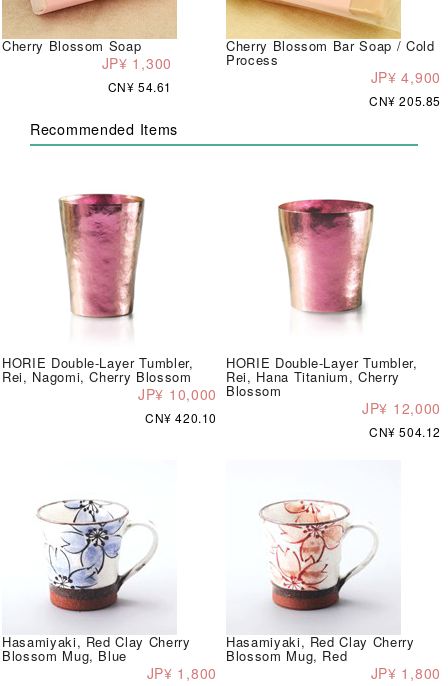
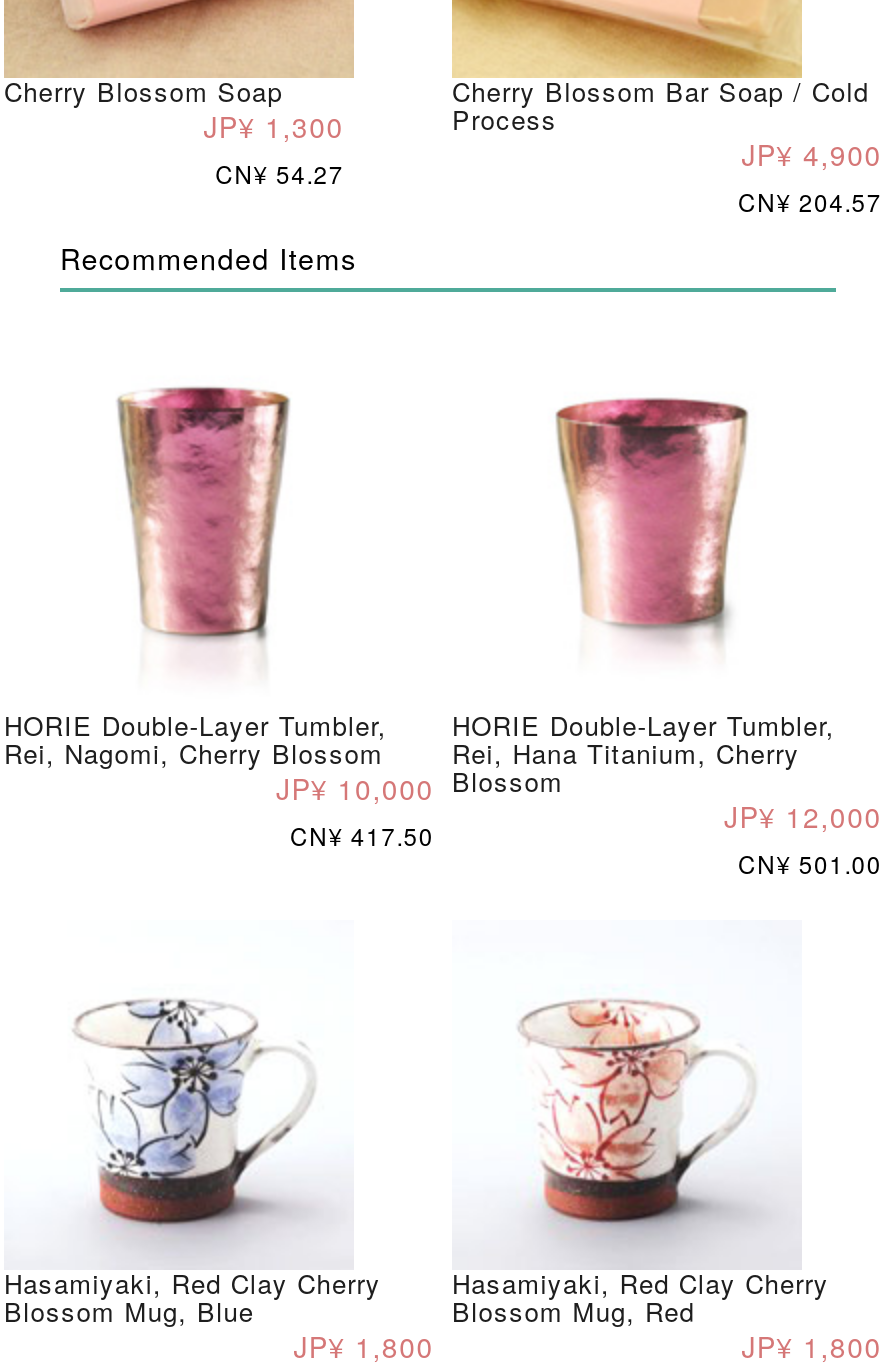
- CN¥ 54.61
+ CN¥ 54.27

- CN¥ 205.85
+ CN¥ 204.57

- CN¥ 420.10
+ CN¥ 417.50

- CN¥ 504.12
+ CN¥ 501.00
